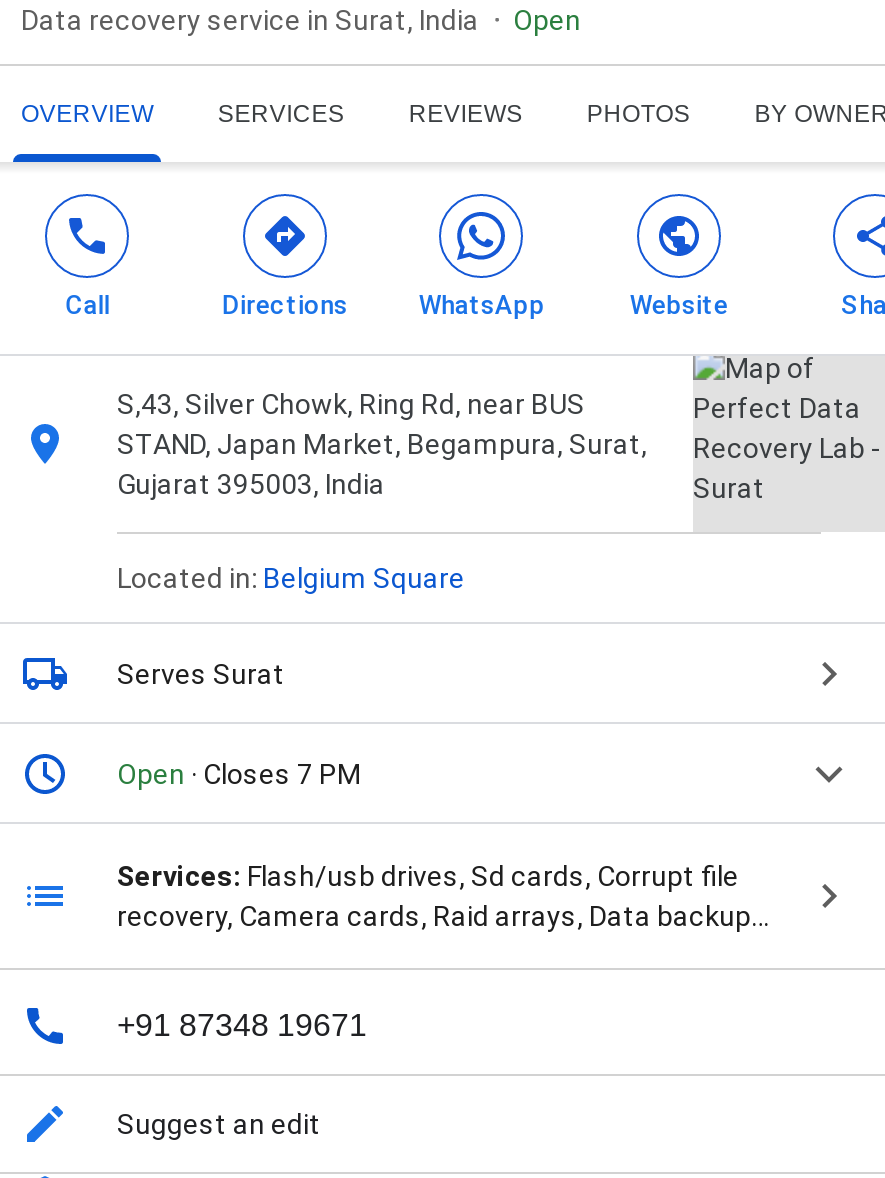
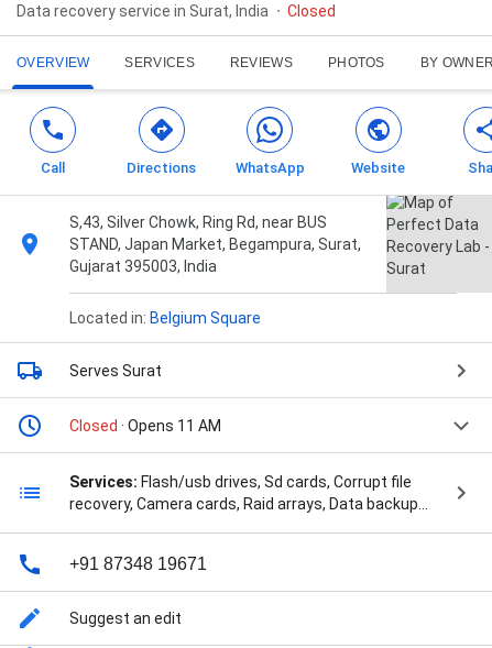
- Open
+ Closed

- Open · Closes 7 PM
+ Closed · Opens 11 AM
